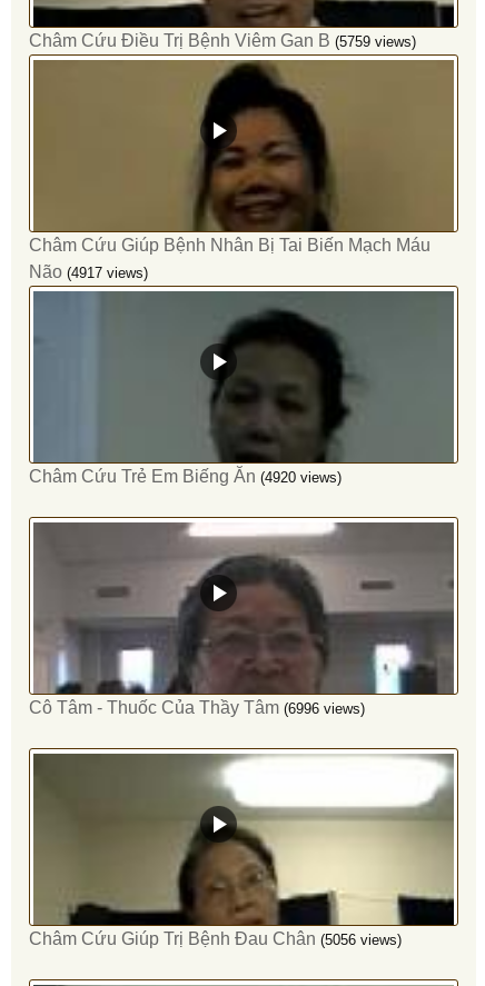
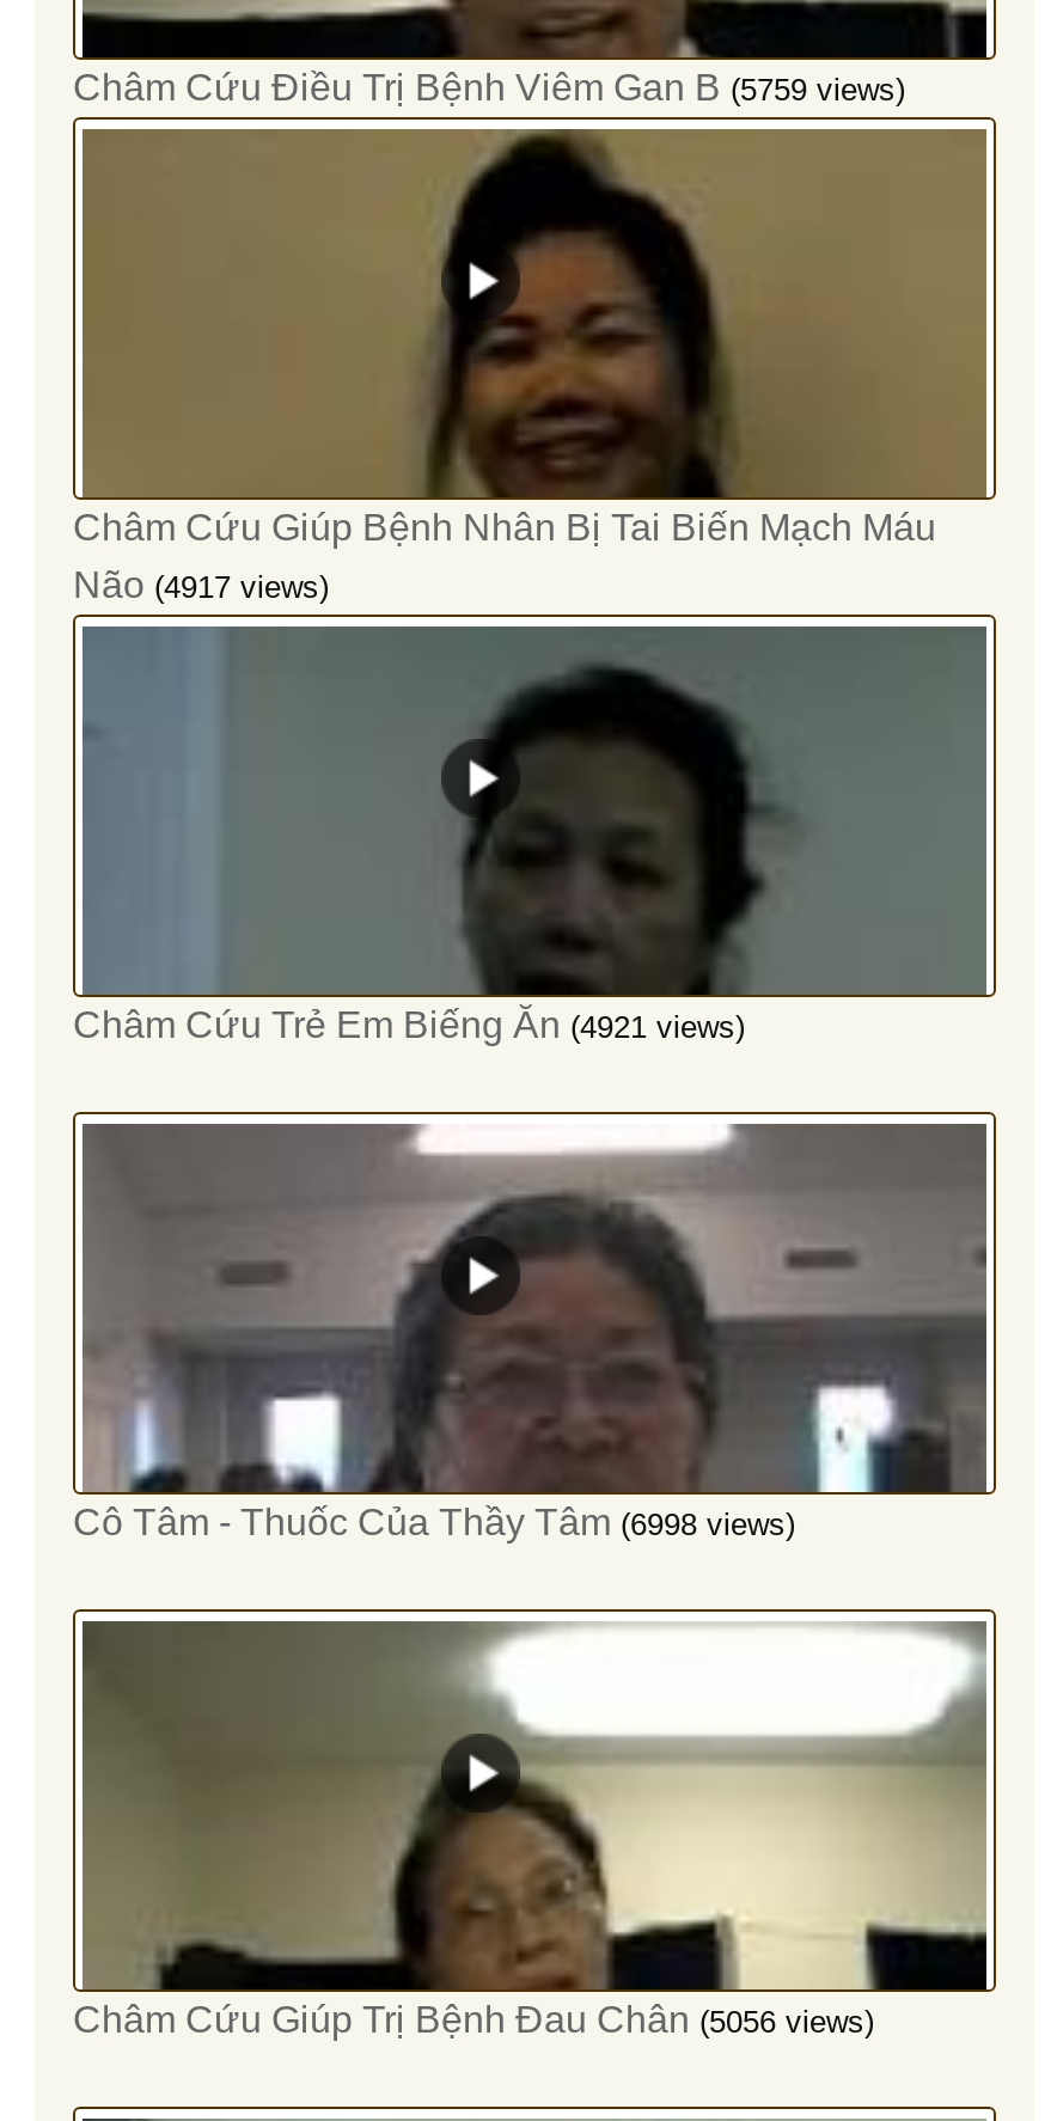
- Châm Cứu Trẻ Em Biếng Ăn (4920 views)
+ Châm Cứu Trẻ Em Biếng Ăn (4921 views)

- Cô Tâm - Thuốc Của Thầy Tâm (6996 views)
+ Cô Tâm - Thuốc Của Thầy Tâm (6998 views)
